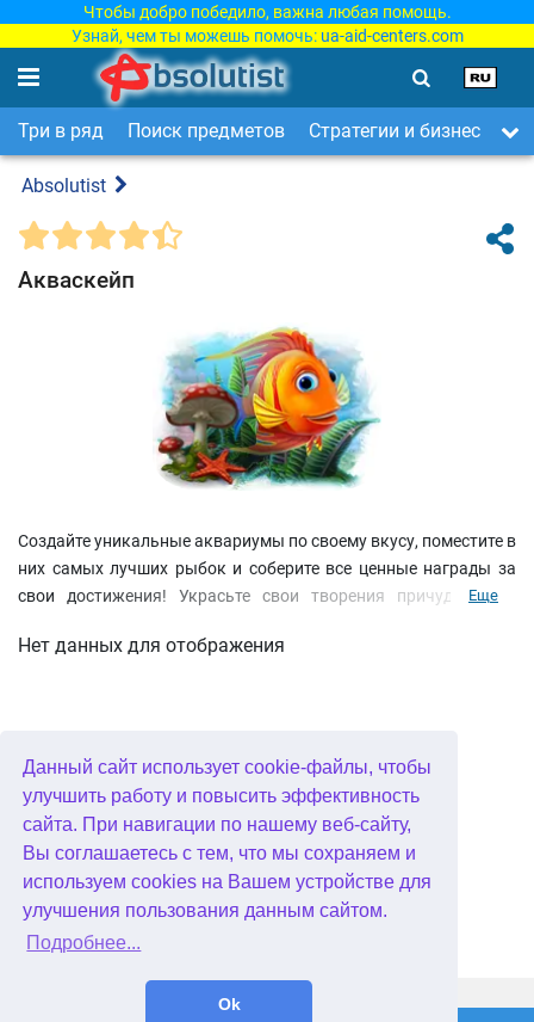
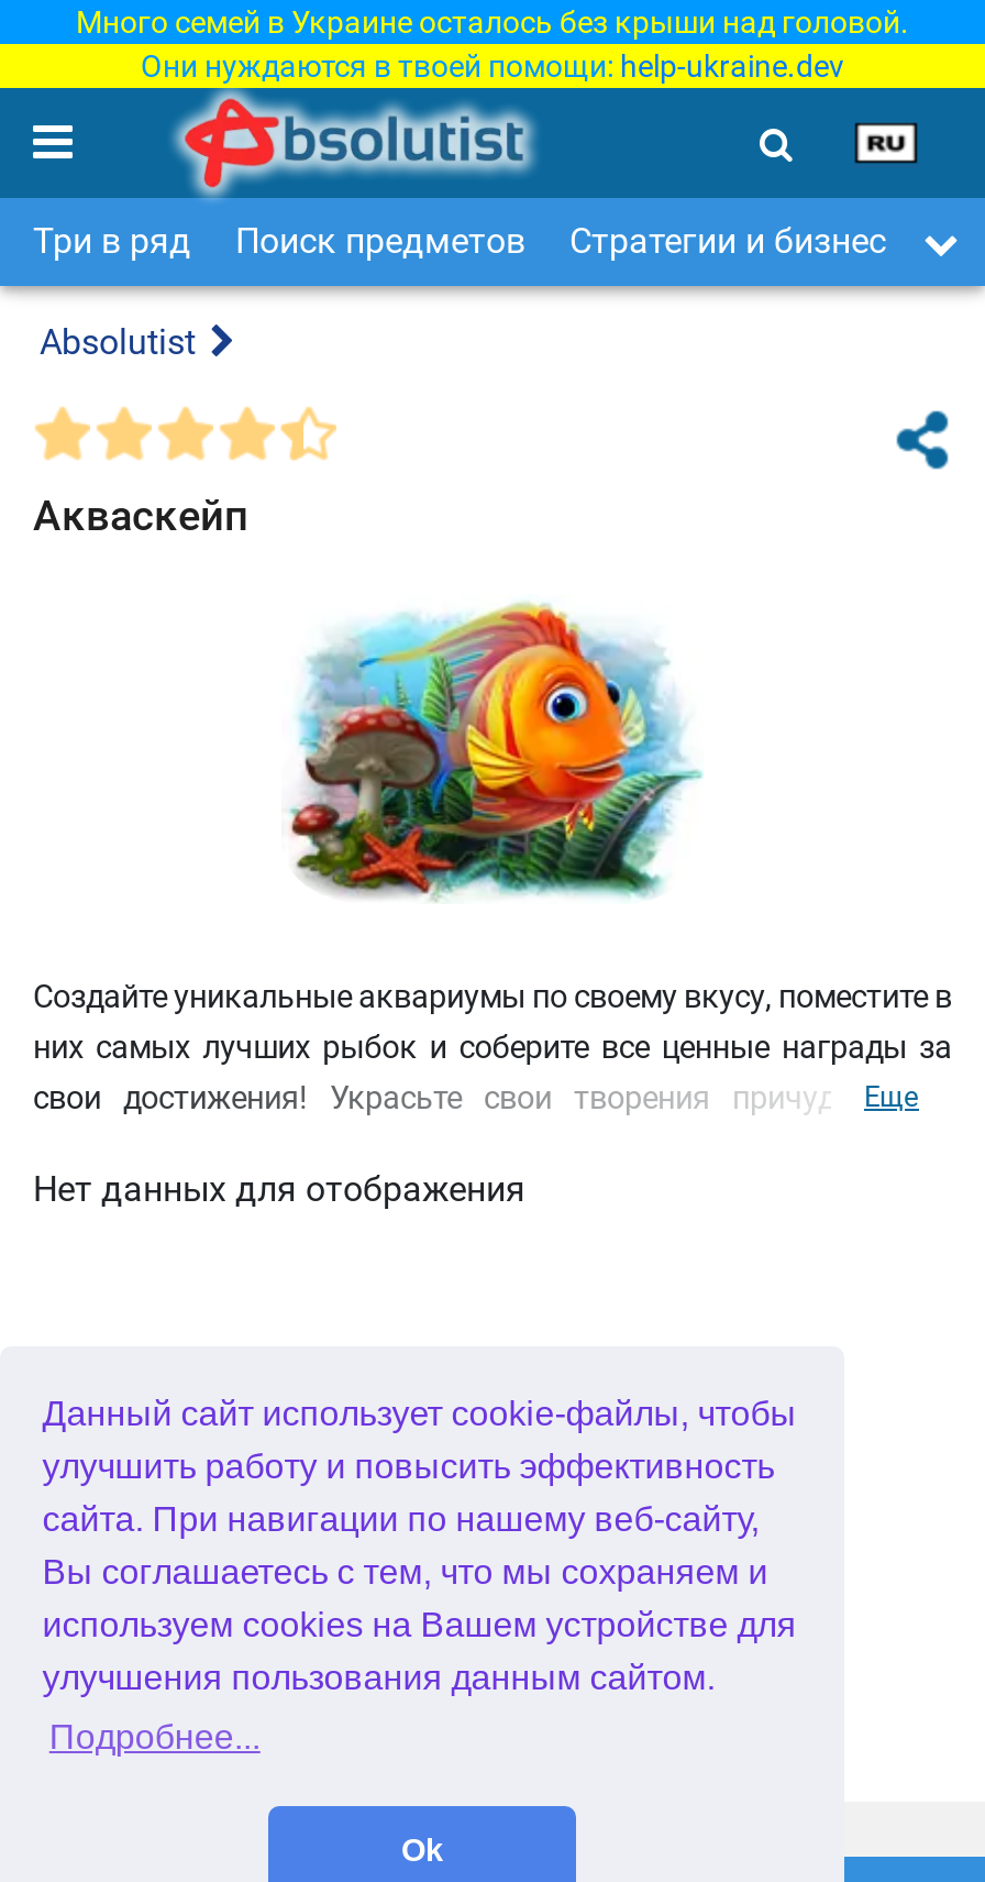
- Чтобы добро победило, важна любая помощь.
- Узнай, чем ты можешь помочь: ua-aid-centers.com
+ Много семей в Украине осталось без крыши над головой.
+ Они нуждаются в твоей помощи: help-ukraine.dev
